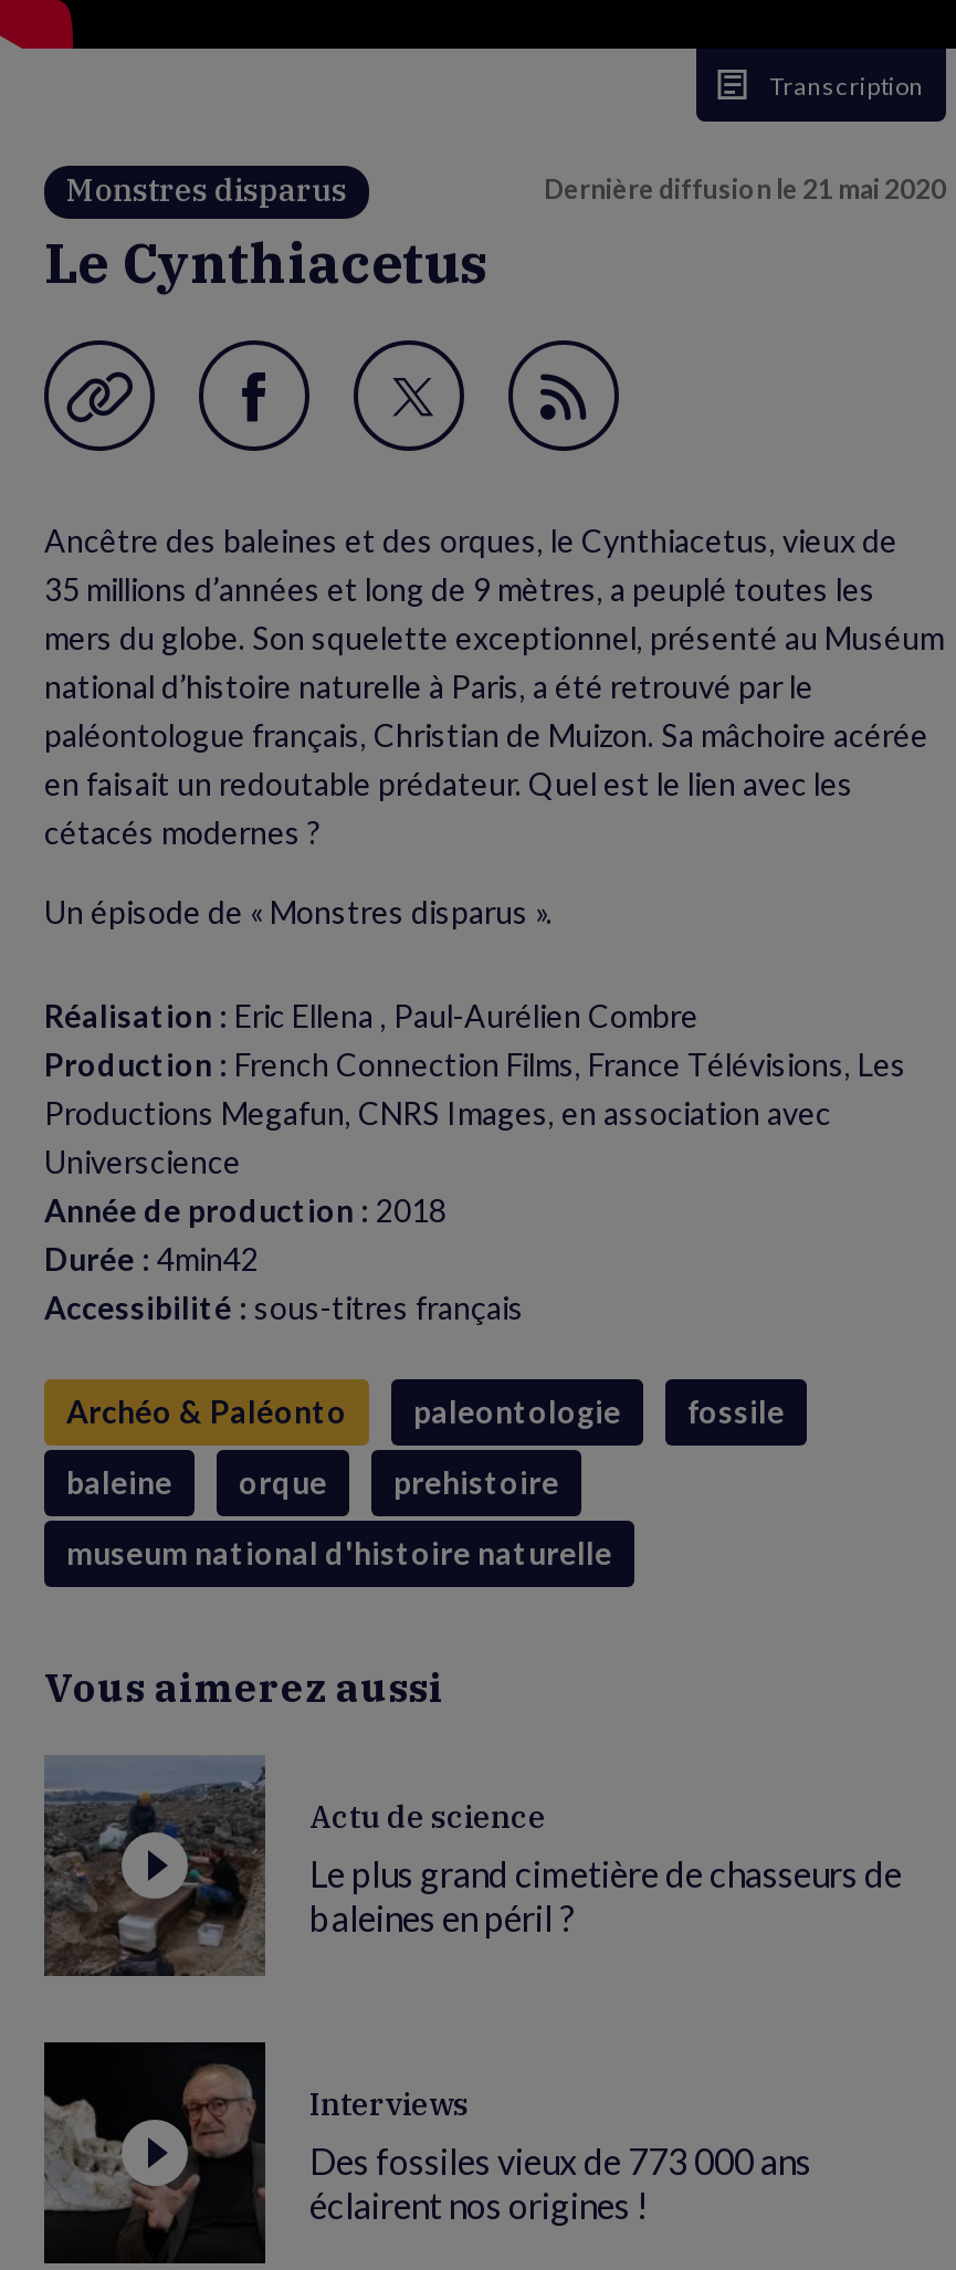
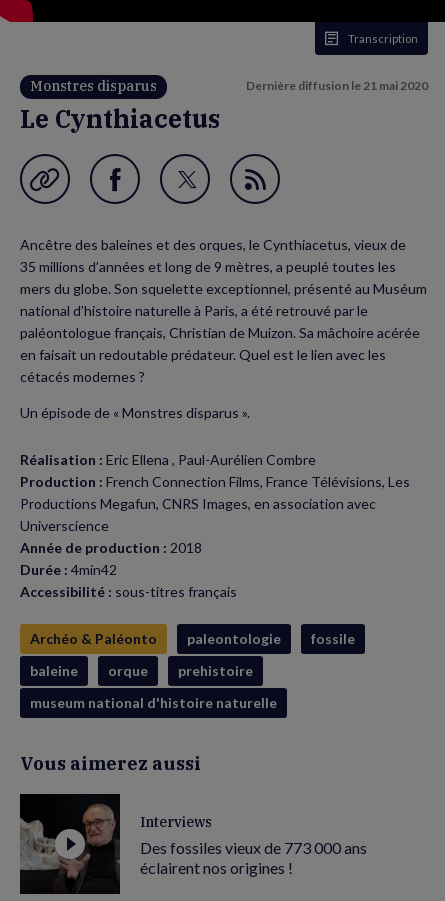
- [image]
- Actu de science
- Le plus grand cimetière de chasseurs de
- baleines en péril ?
